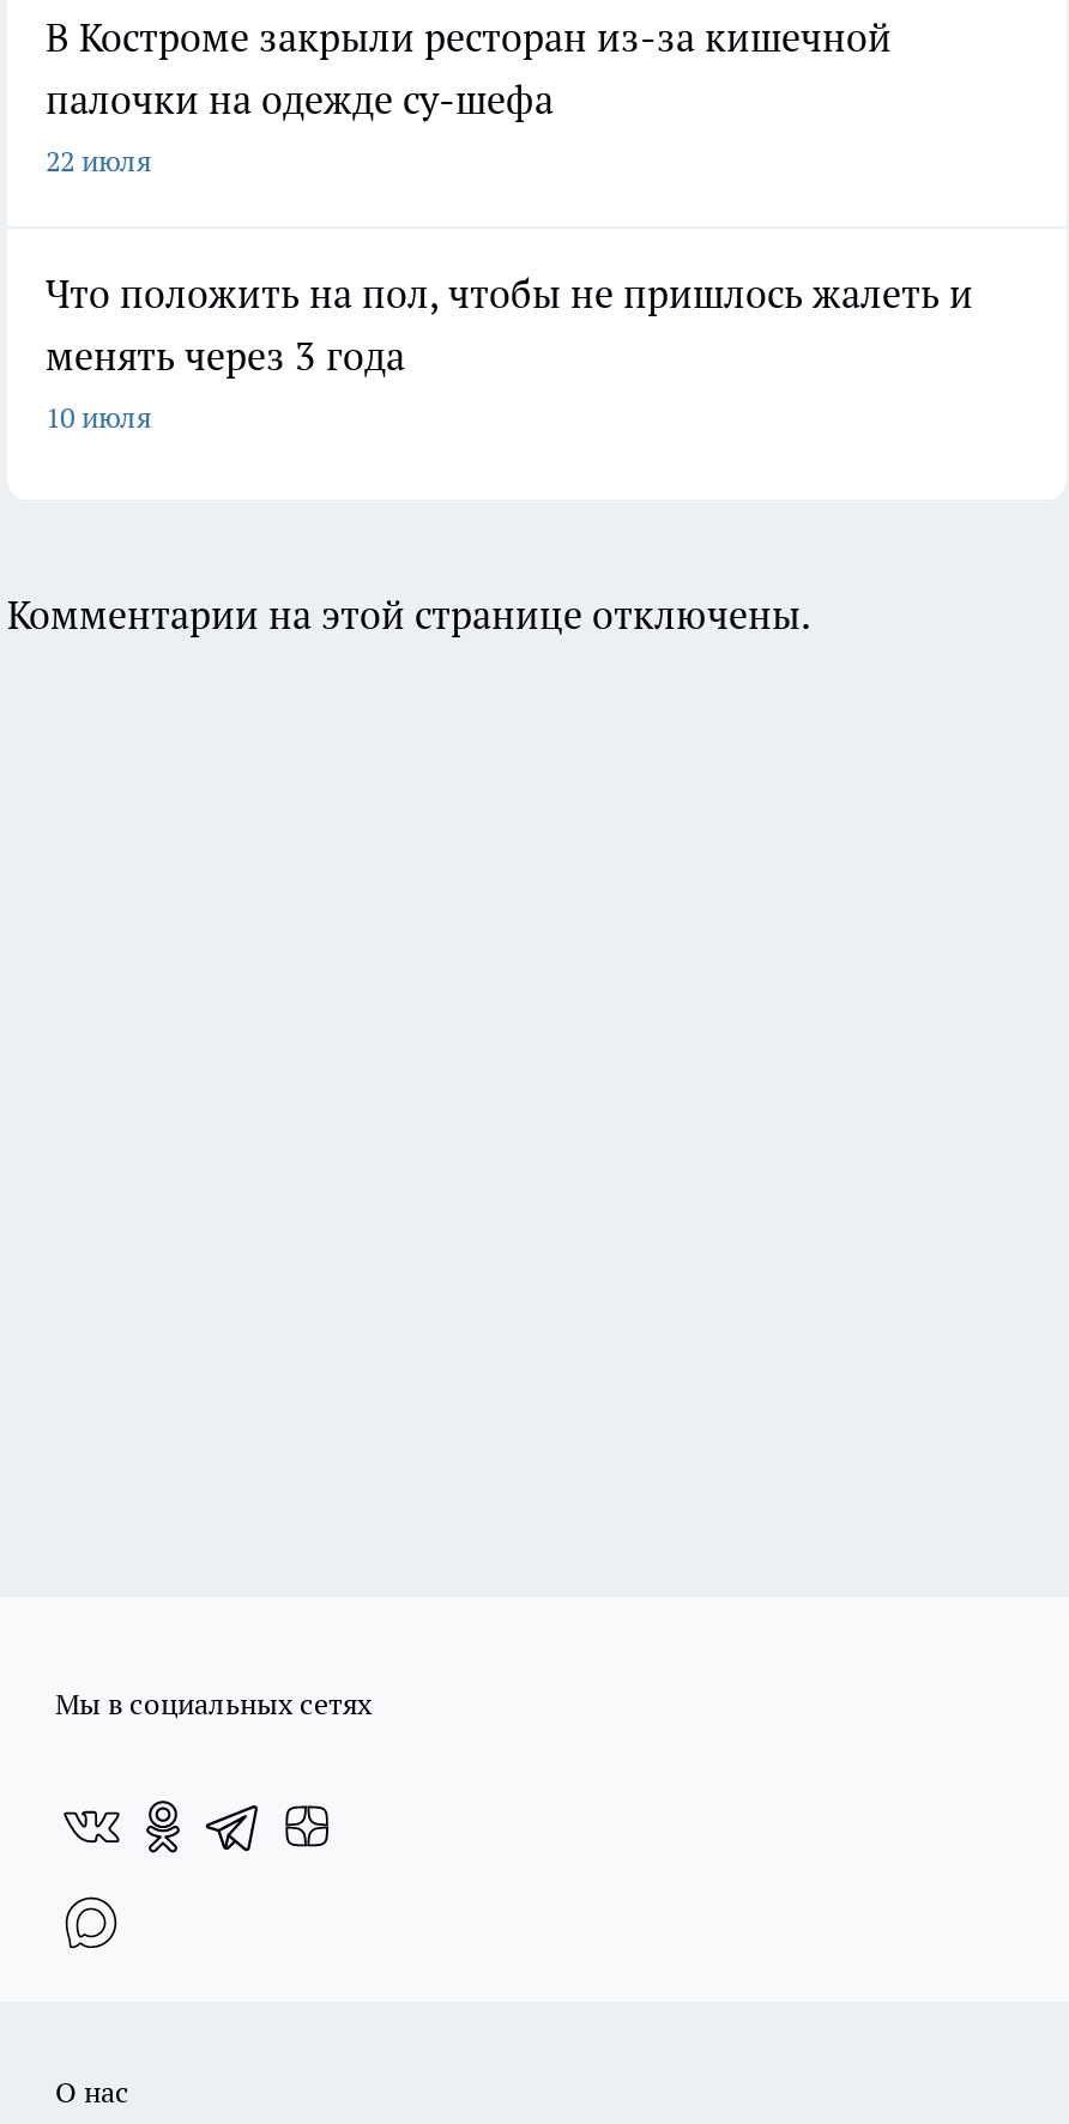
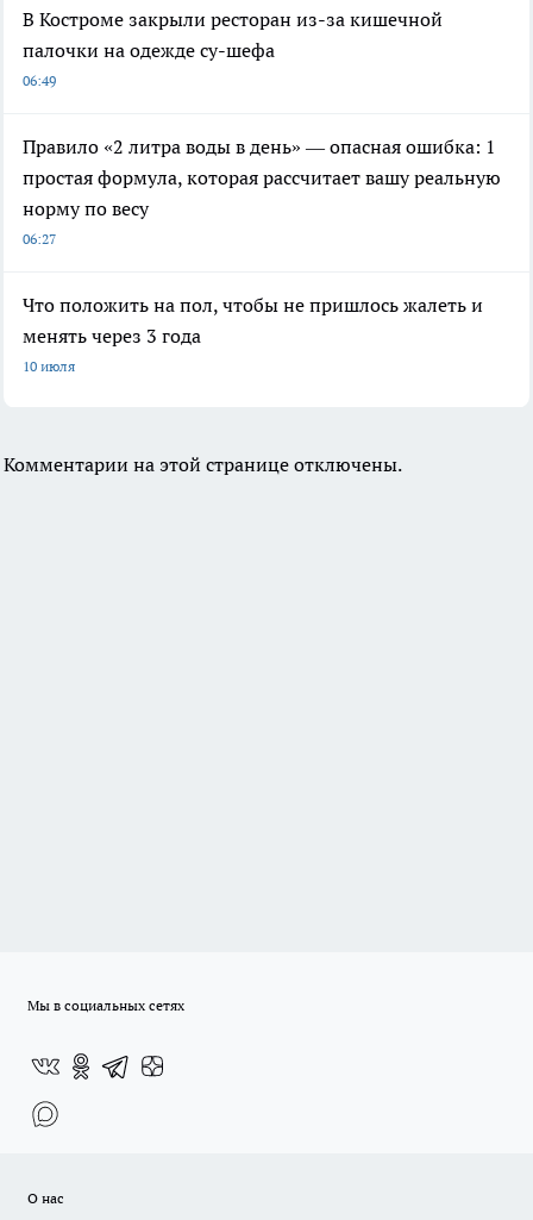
- 22 июля
+ 06:49
+ Правило «2 литра воды в день» — опасная ошибка: 1
+ простая формула, которая рассчитает вашу реальную
+ норму по весу
+ 06:27
